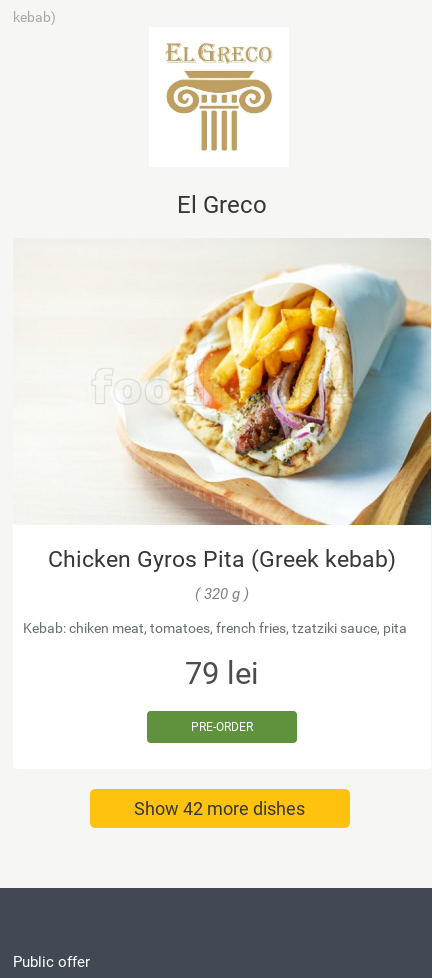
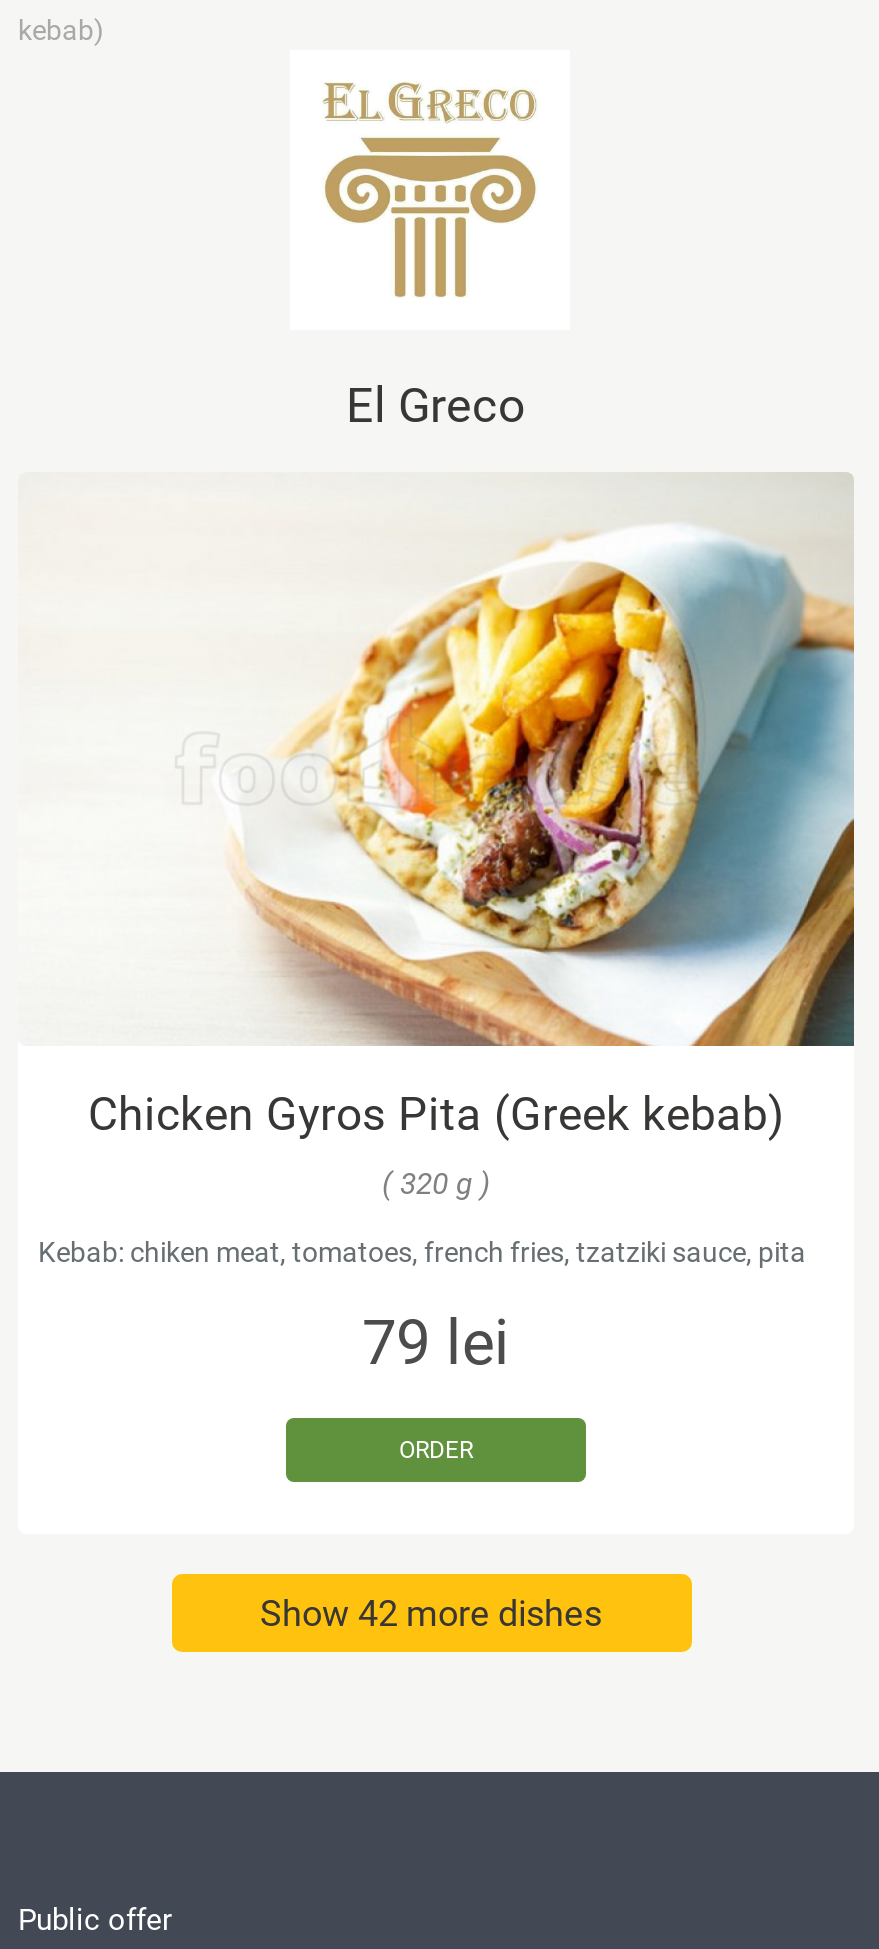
- PRE-ORDER
+ ORDER
